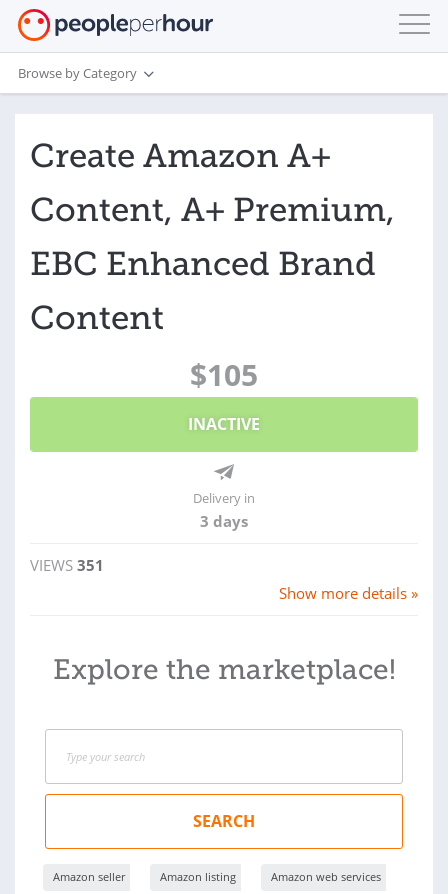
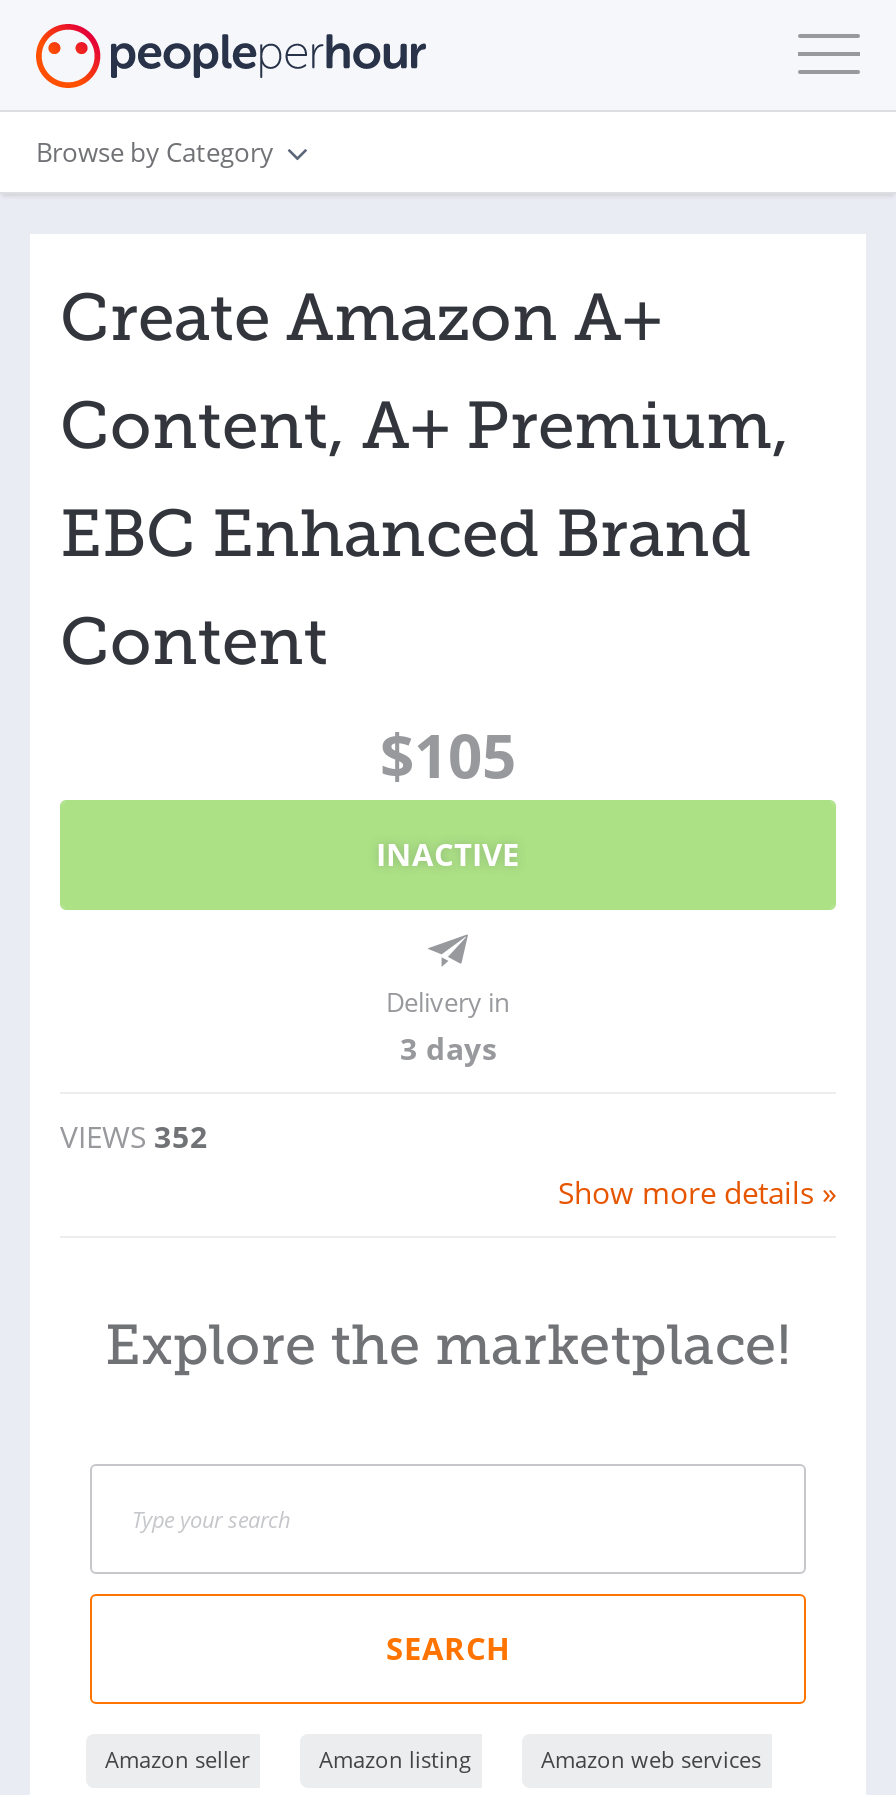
- VIEWS 351
+ VIEWS 352
